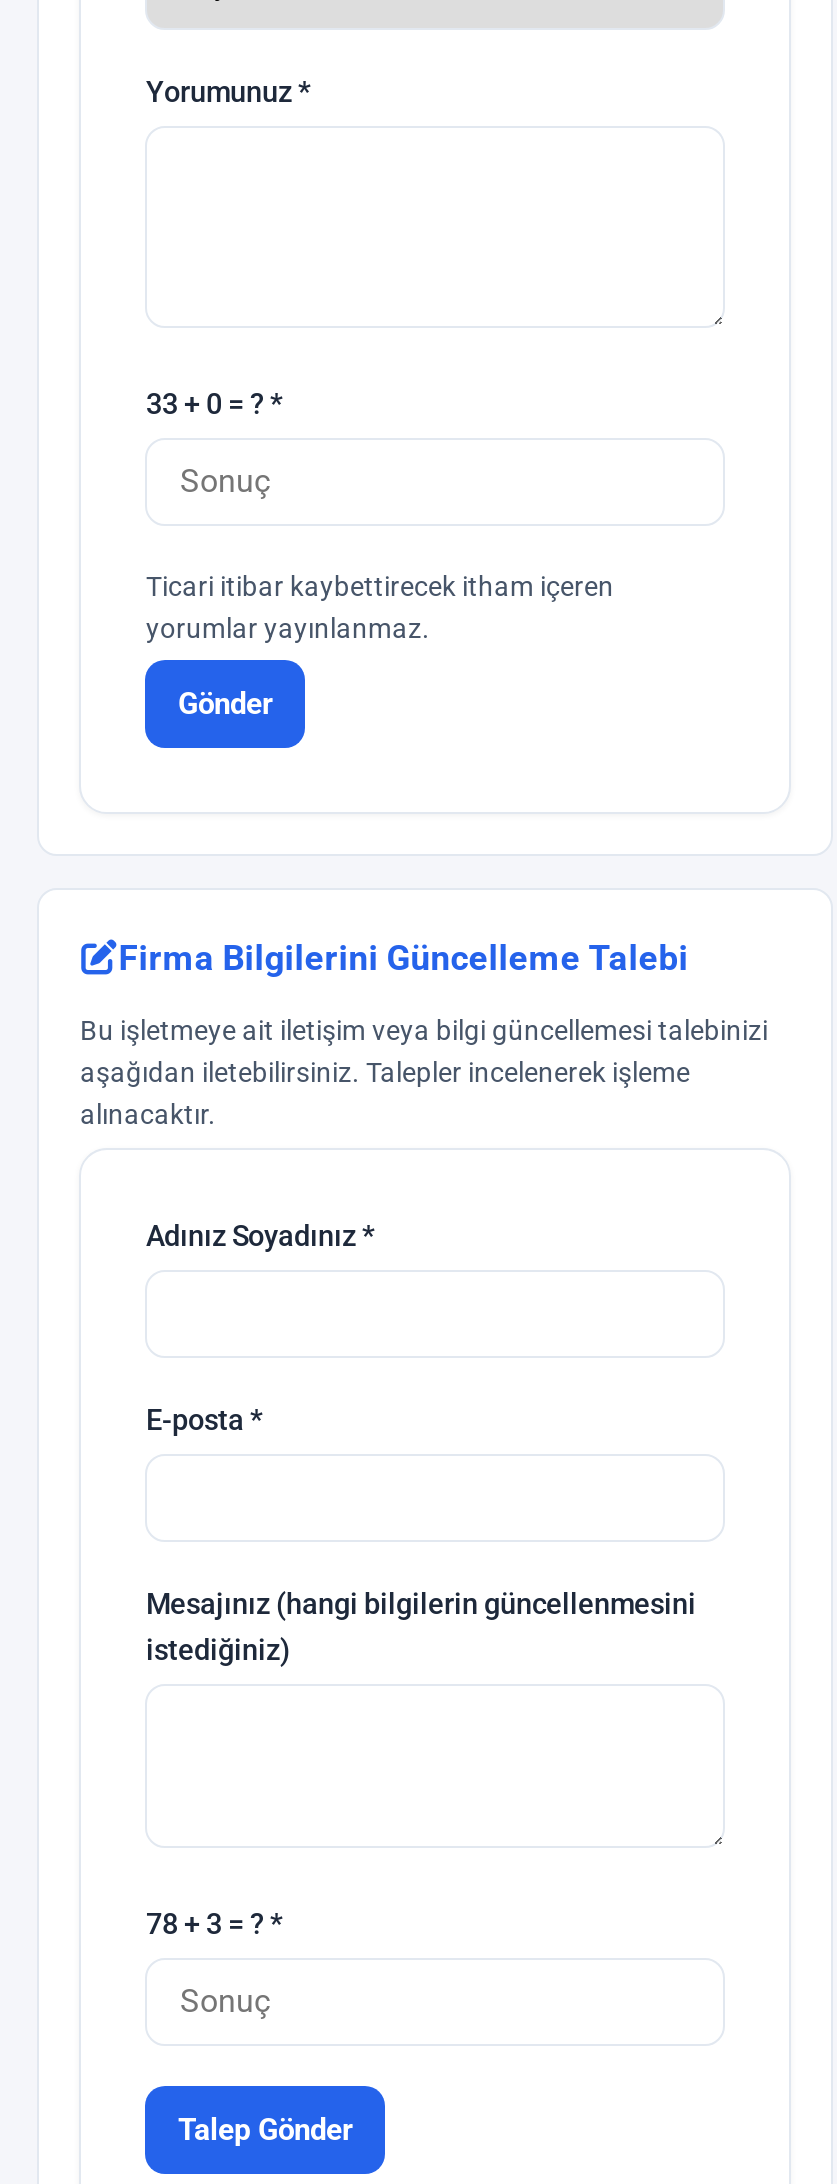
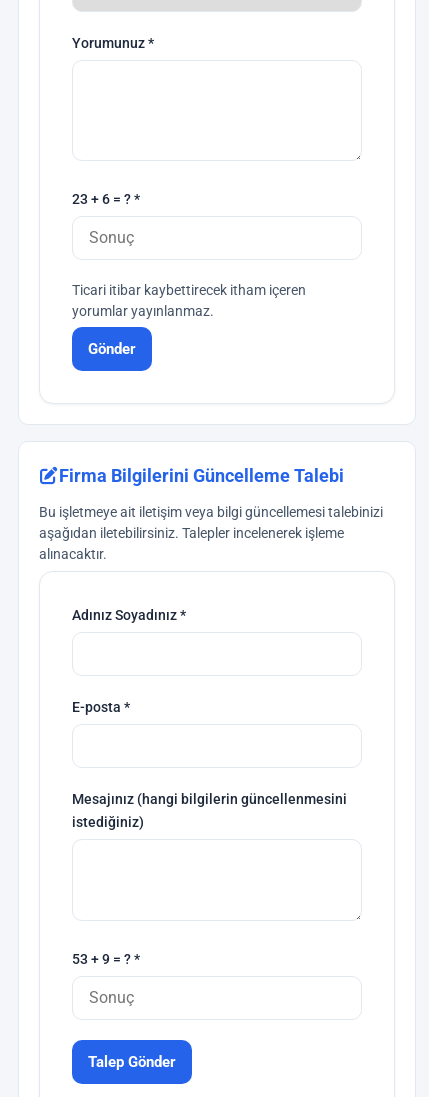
- 33 + 0 = ? *
+ 23 + 6 = ? *

- 78 + 3 = ? *
+ 53 + 9 = ? *
